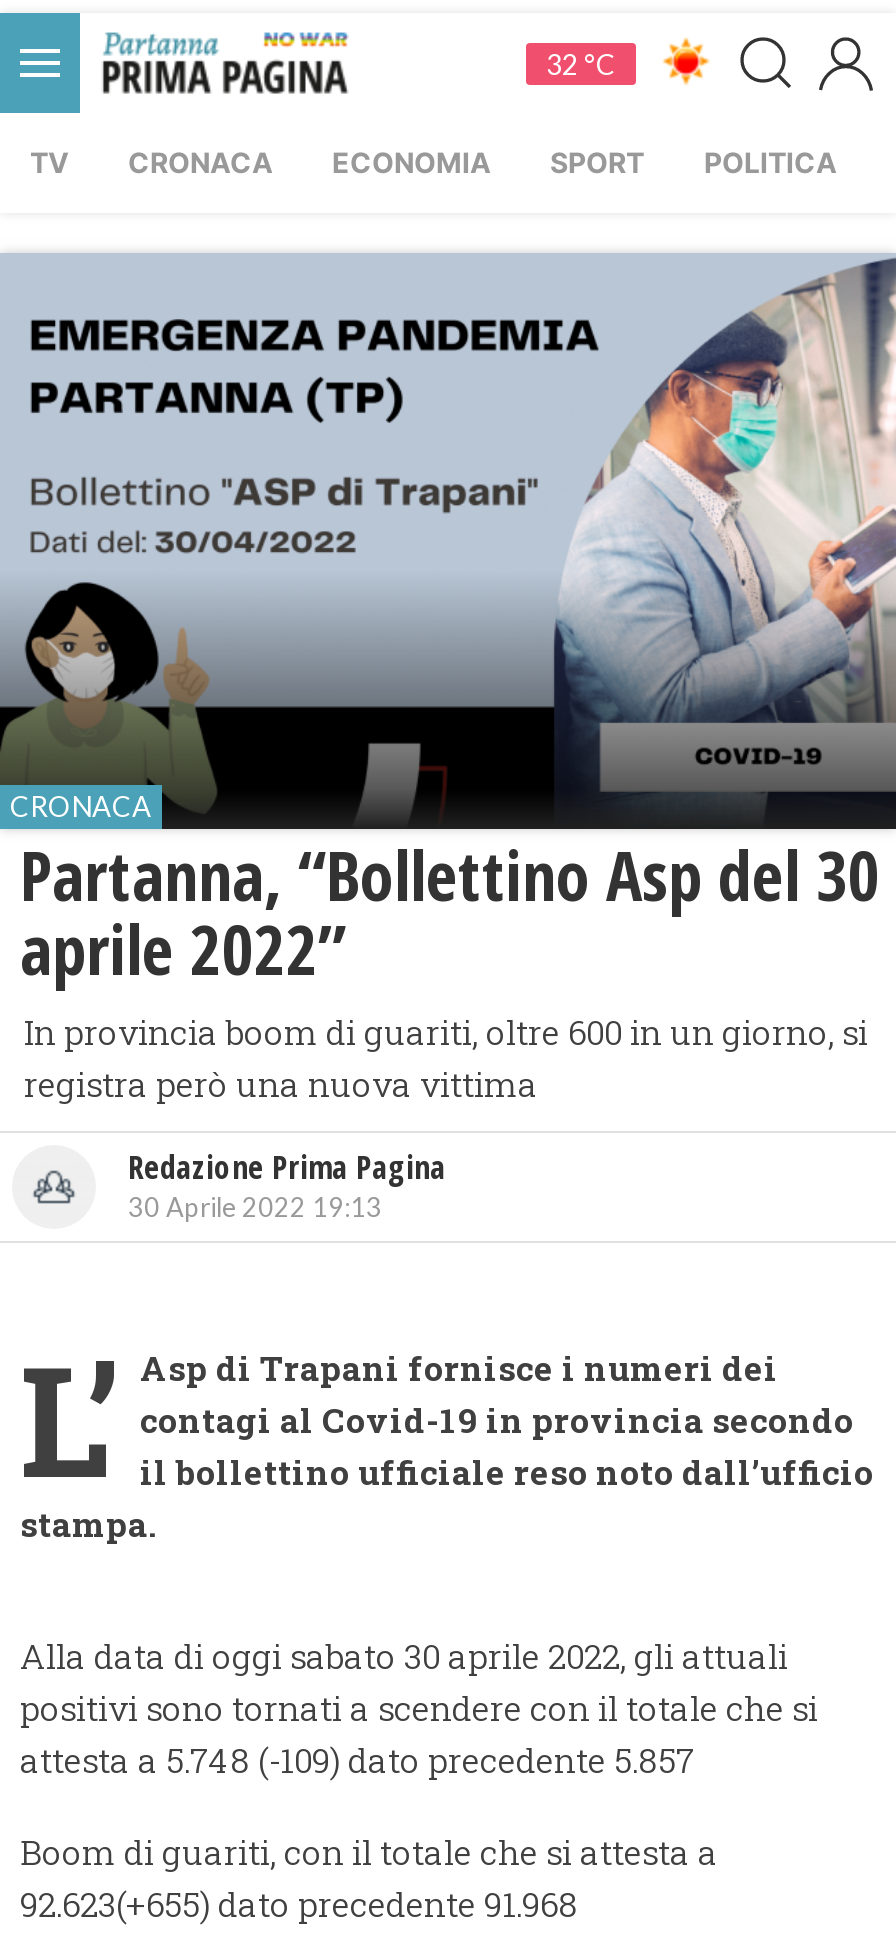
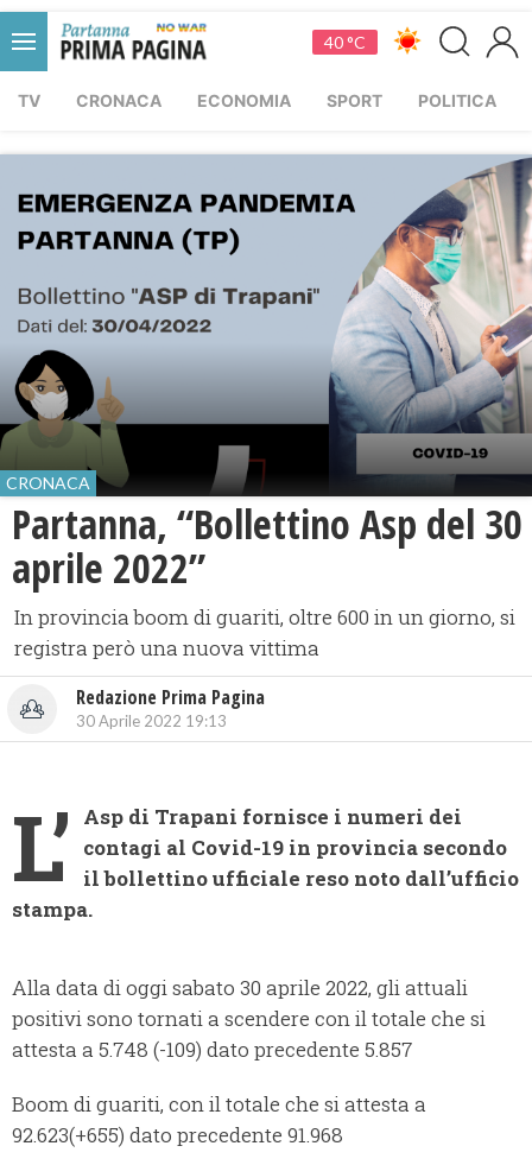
- 32 °C
+ 40 °C
